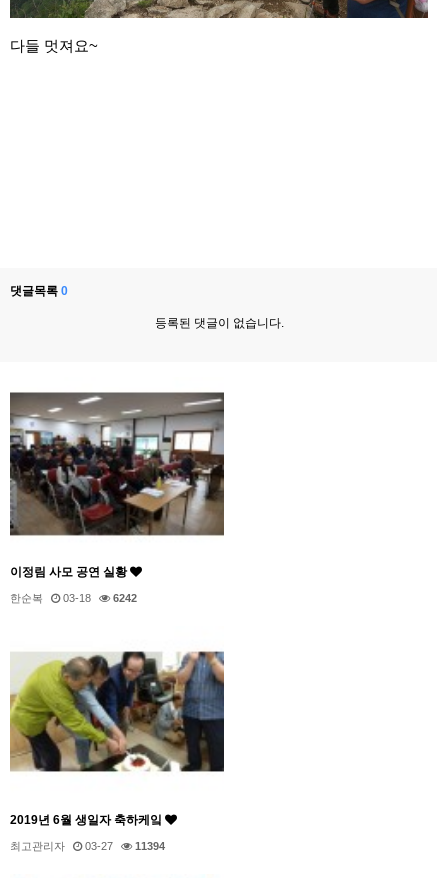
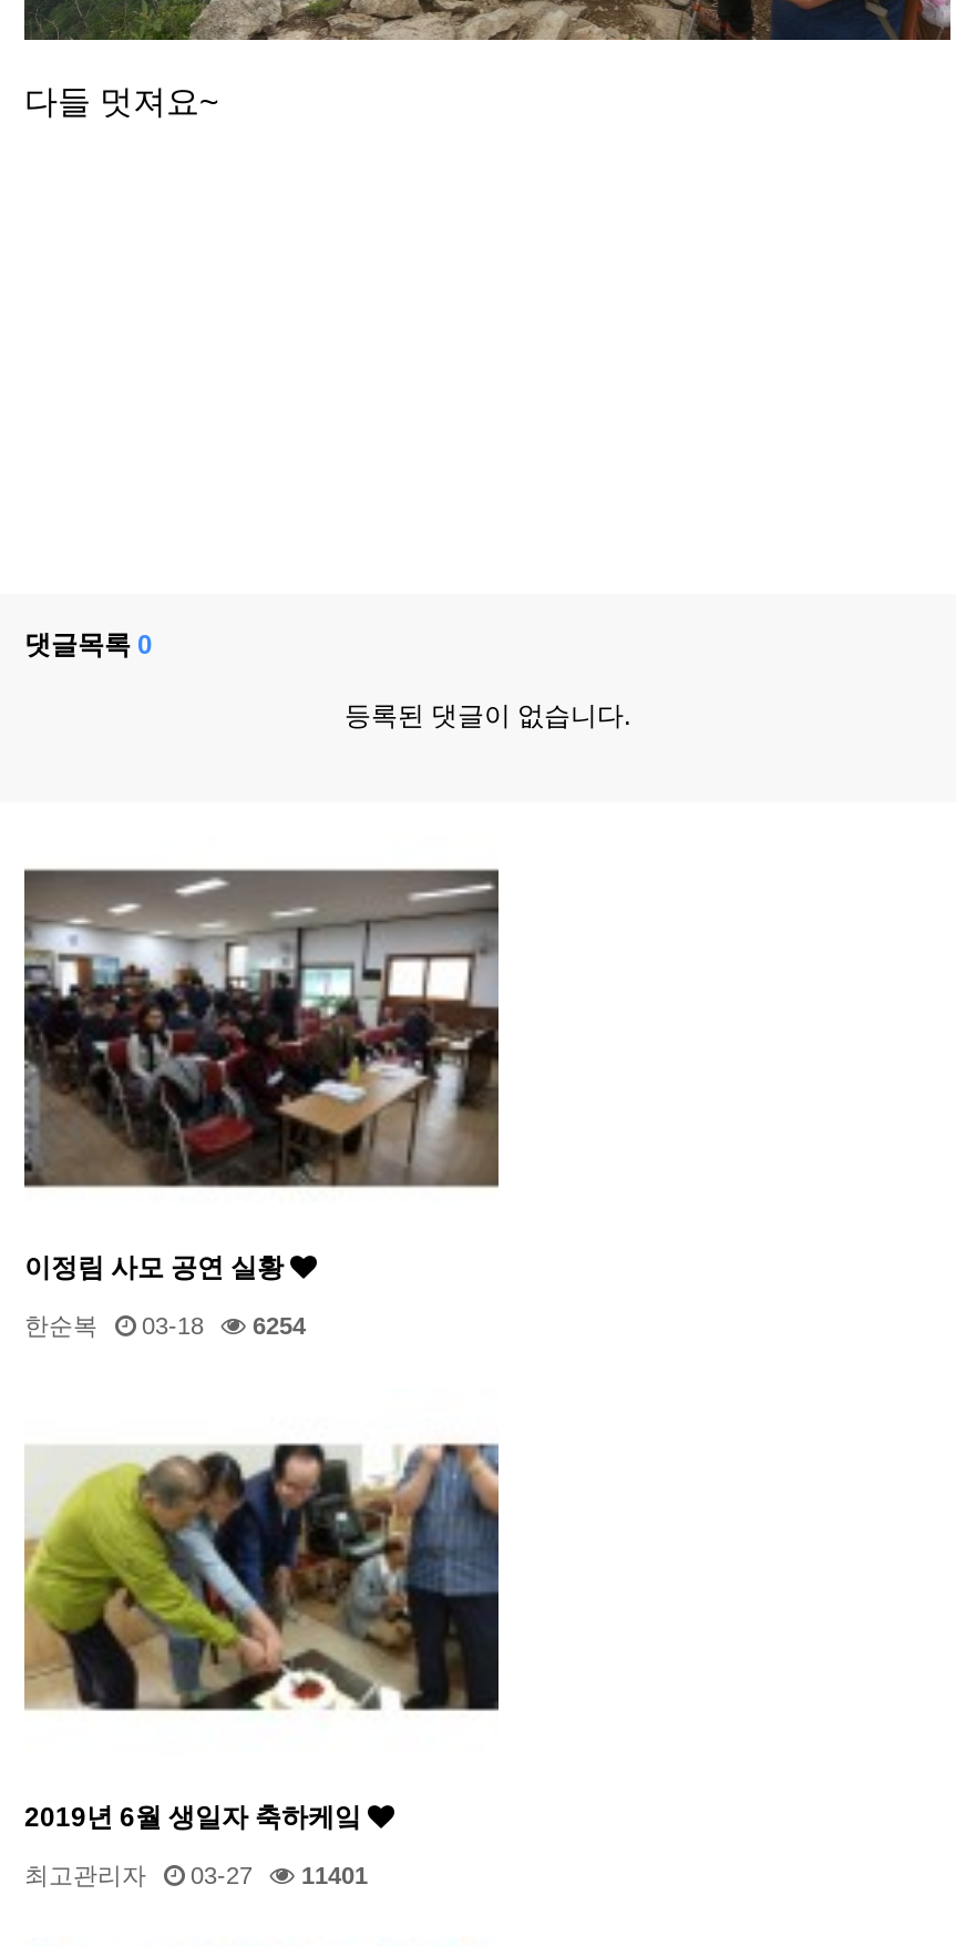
- 한순복 03-18 6242
+ 한순복 03-18 6254

- 최고관리자 03-27 11394
+ 최고관리자 03-27 11401
